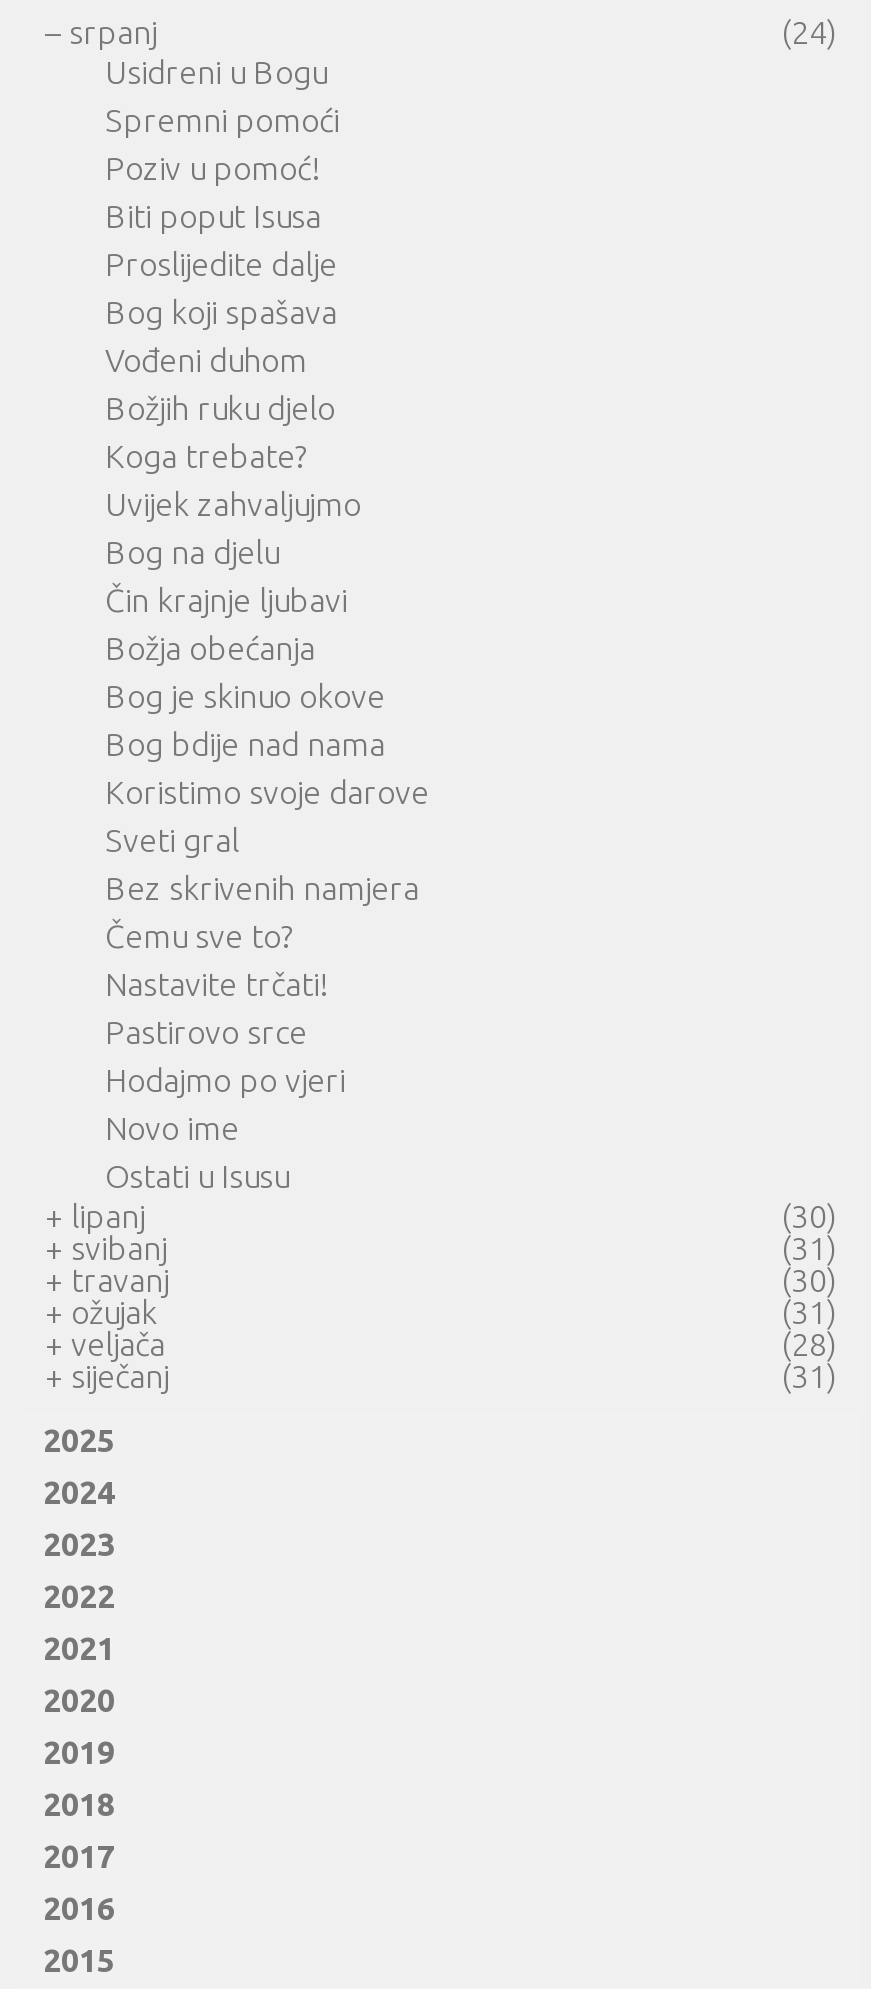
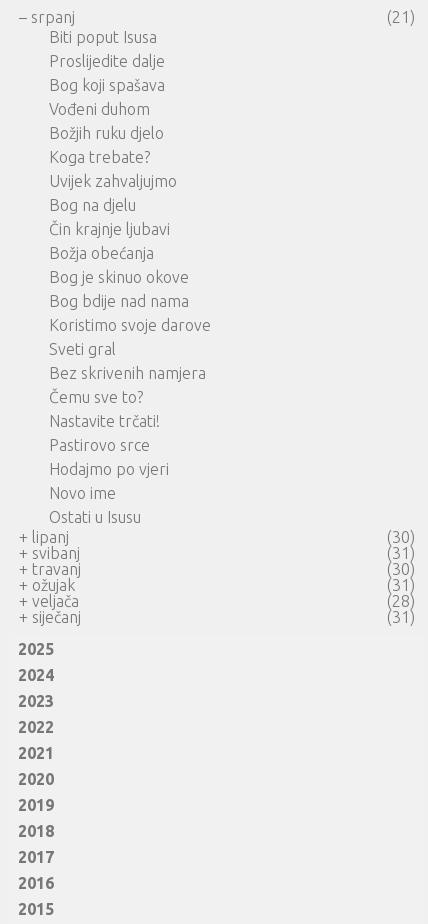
- (24)
- Usidreni u Bogu
- Spremni pomoći
- Poziv u pomoć!
+ (21)
